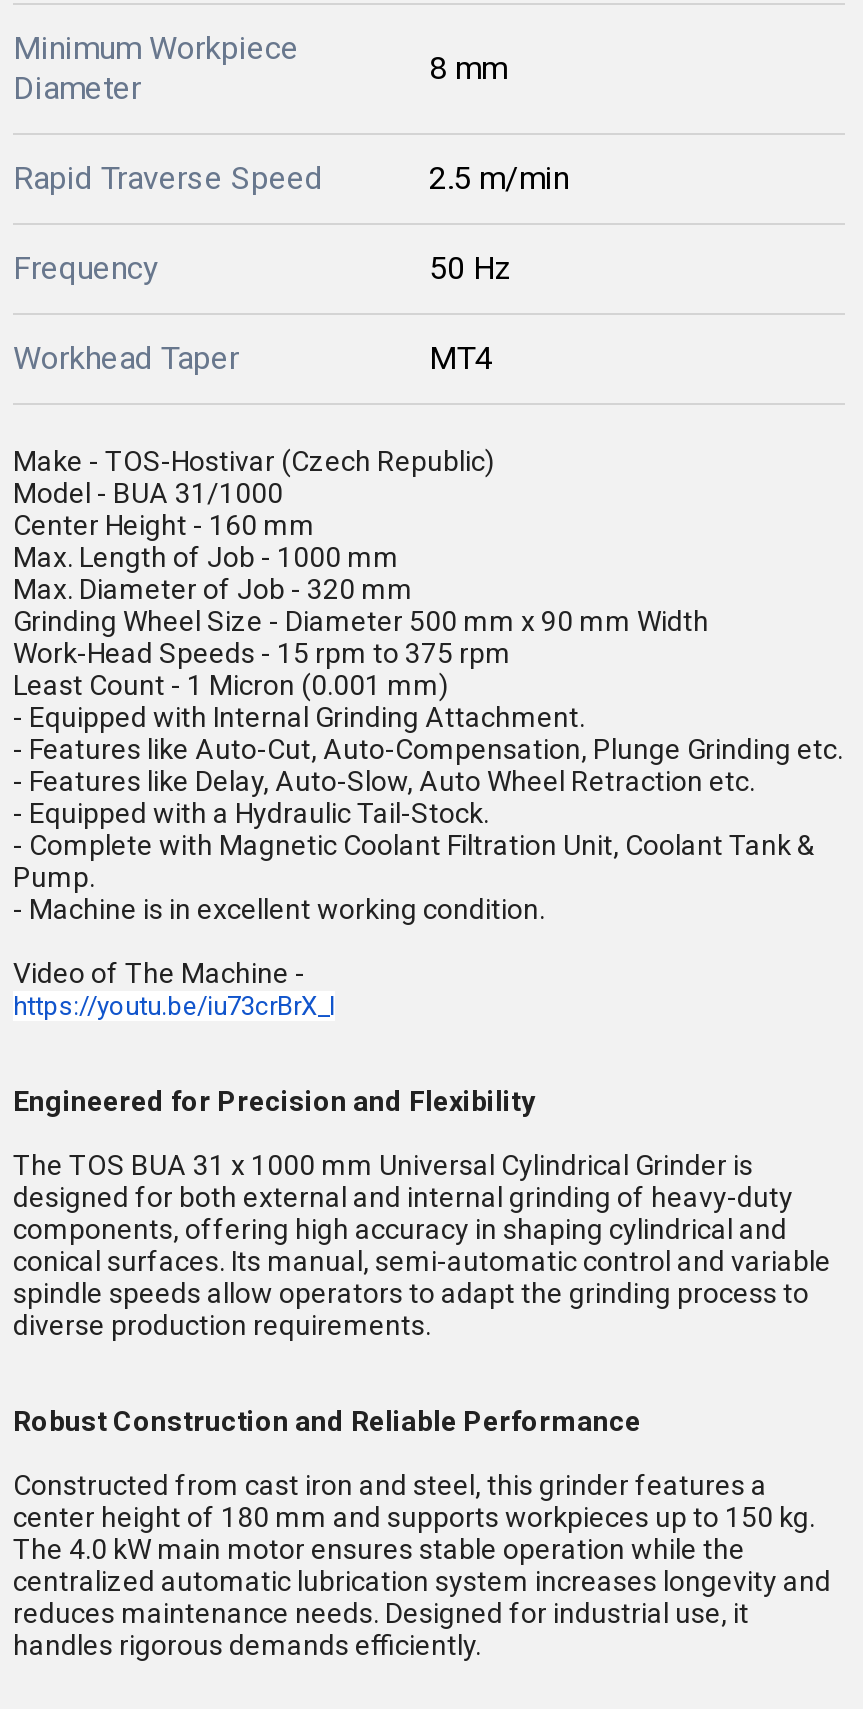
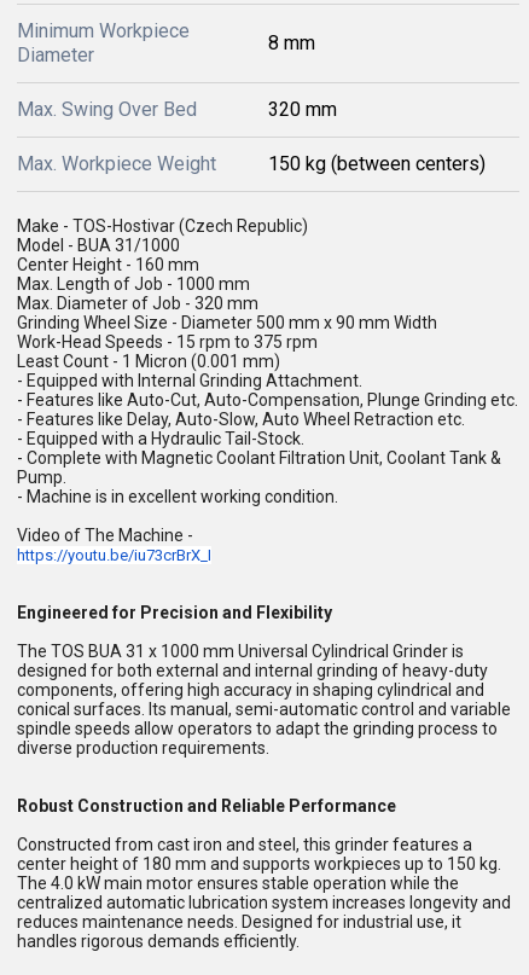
- Rapid Traverse Speed
- 2.5 m/min
- Frequency
- 50 Hz
- Workhead Taper
- MT4
+ Max. Swing Over Bed
+ 320 mm
+ Max. Workpiece Weight
+ 150 kg (between centers)
